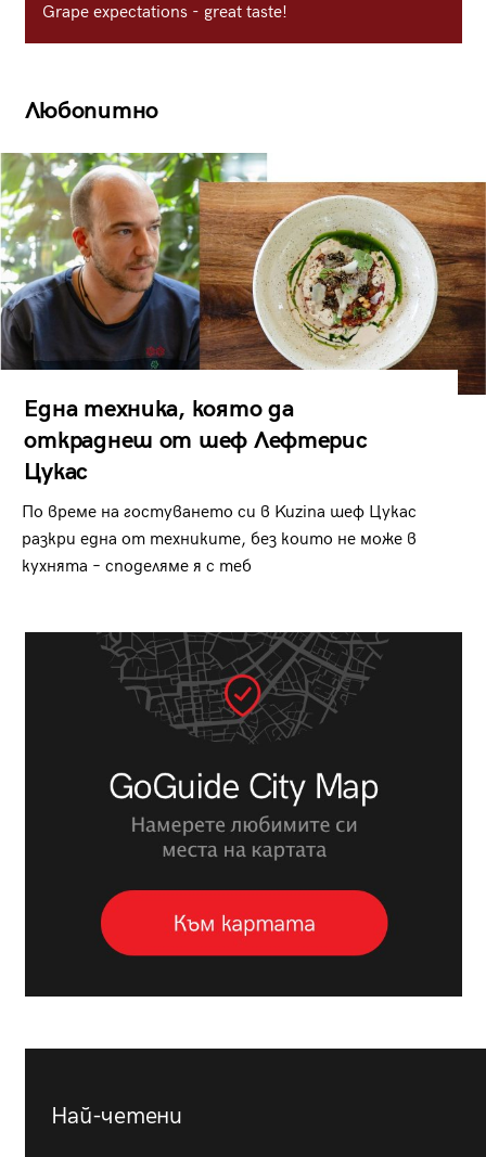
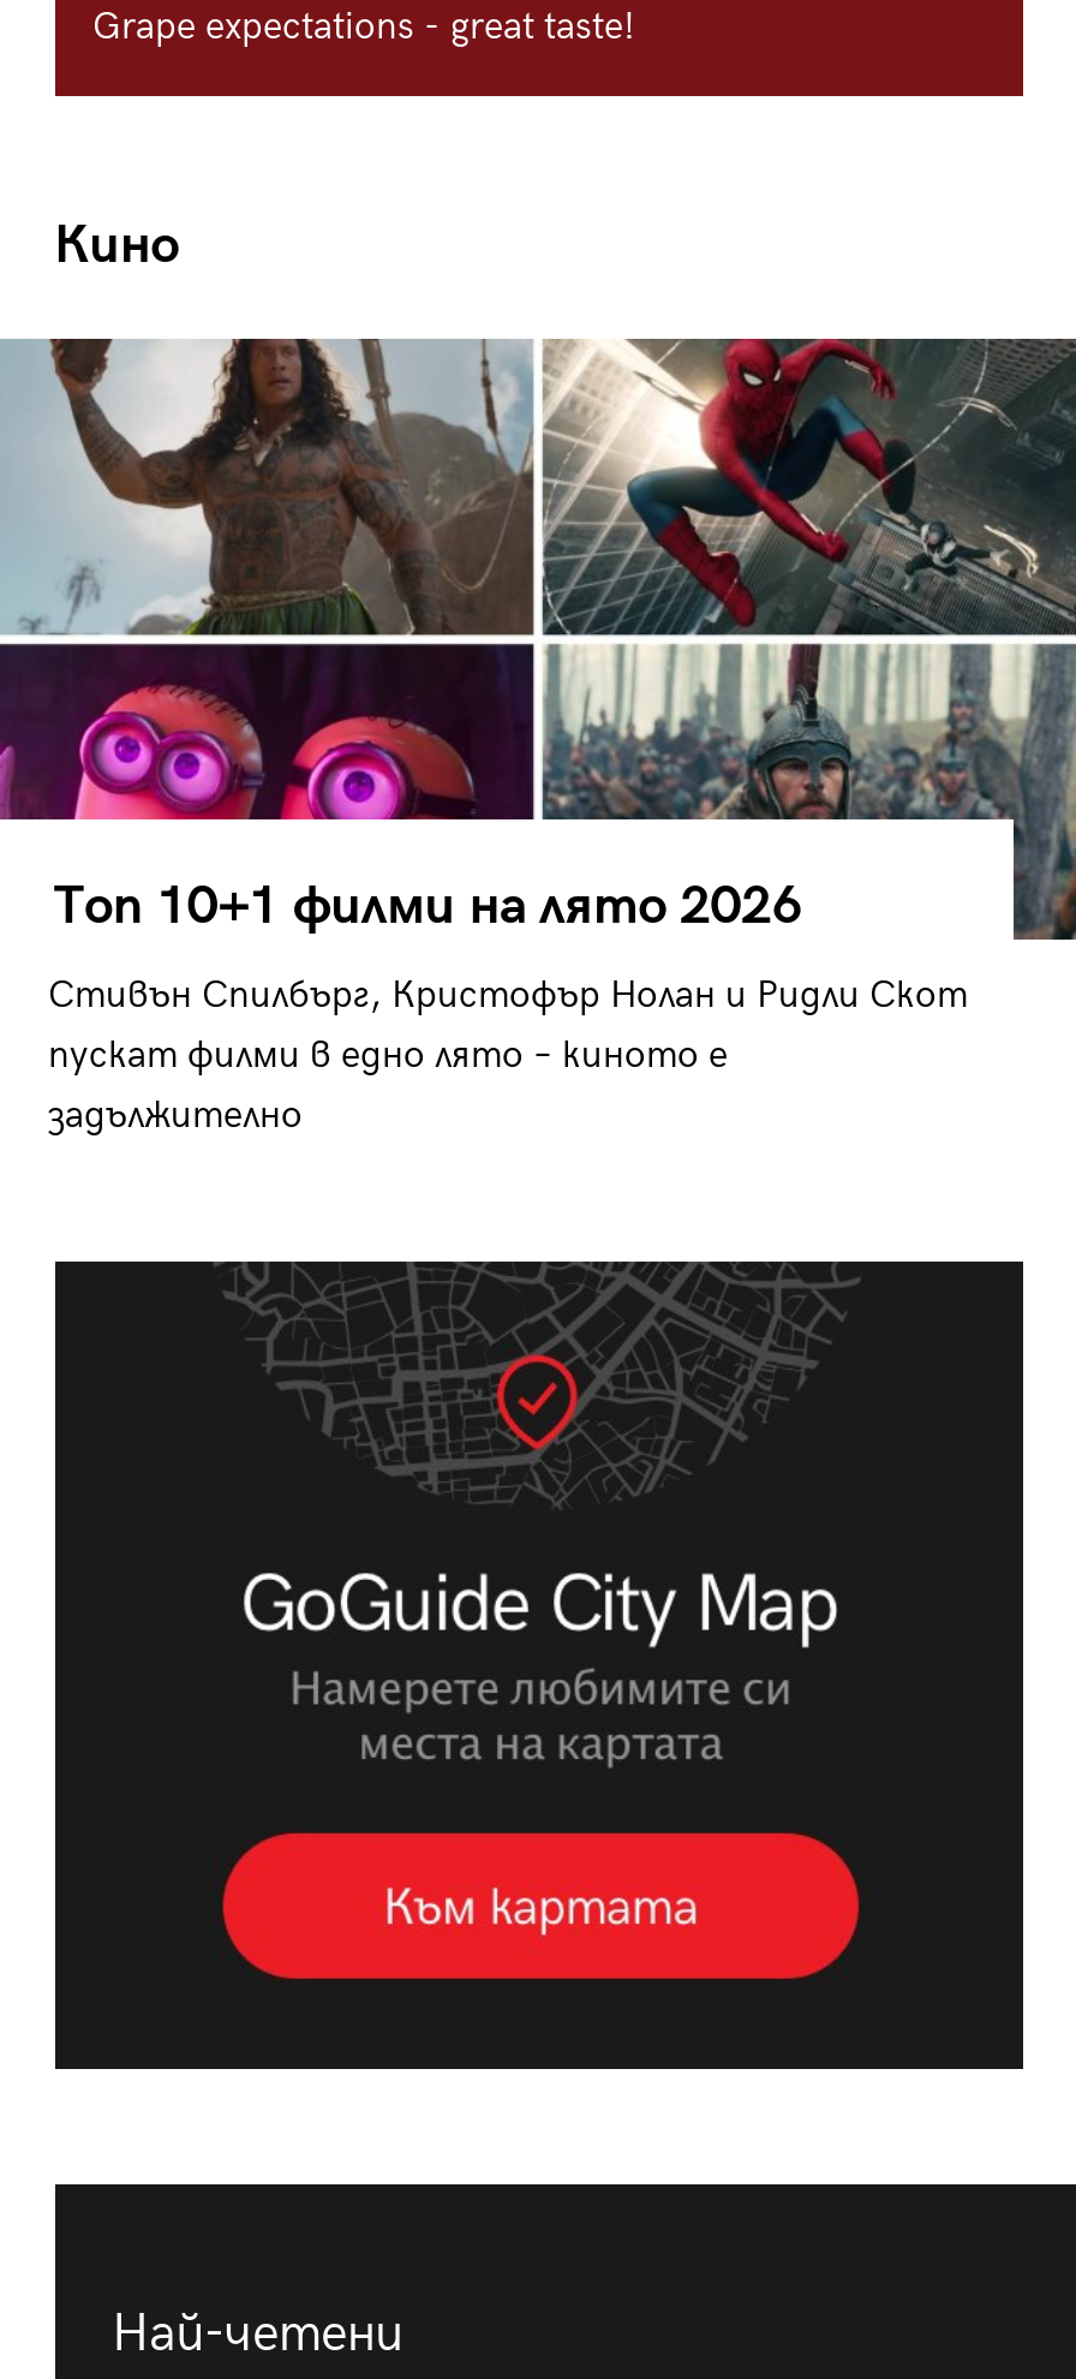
- Любопитно
+ Кино

- [image]
- Една техника, която да
- откраднеш от шеф Лефтерис
- Цукас
+ [image]
+ Топ 10+1 филми на лято 2026

- По време на гостуването си в Kuzina шеф Цукас
- разкри една от техниките, без които не може в
- кухнята – споделяме я с теб
+ Стивън Спилбърг, Кристофър Нолан и Ридли Скот
+ пускат филми в едно лято – киното е
+ задължително
